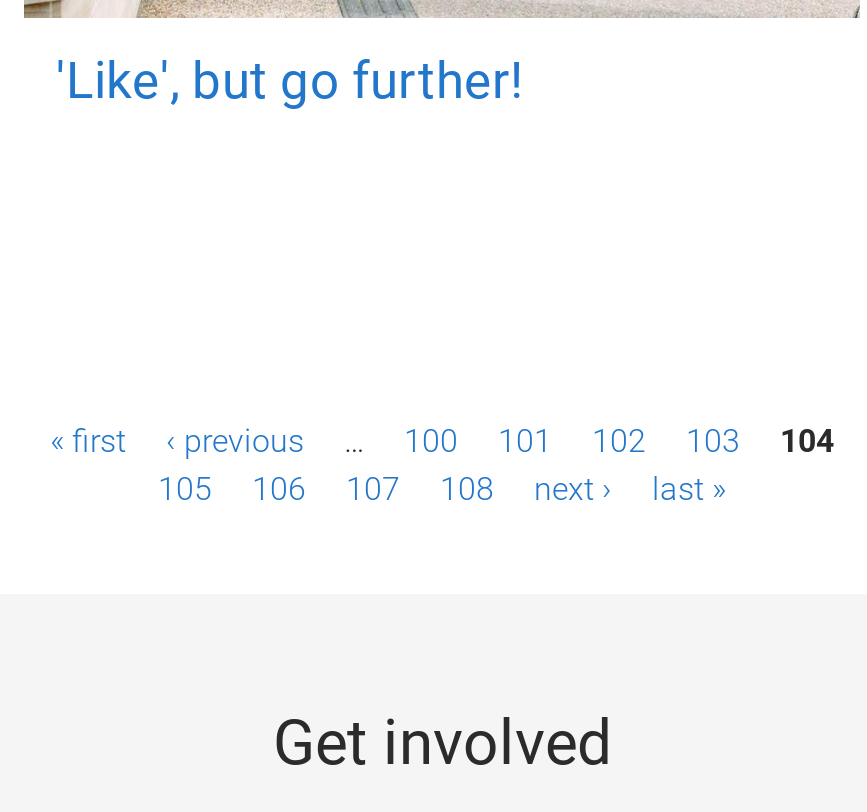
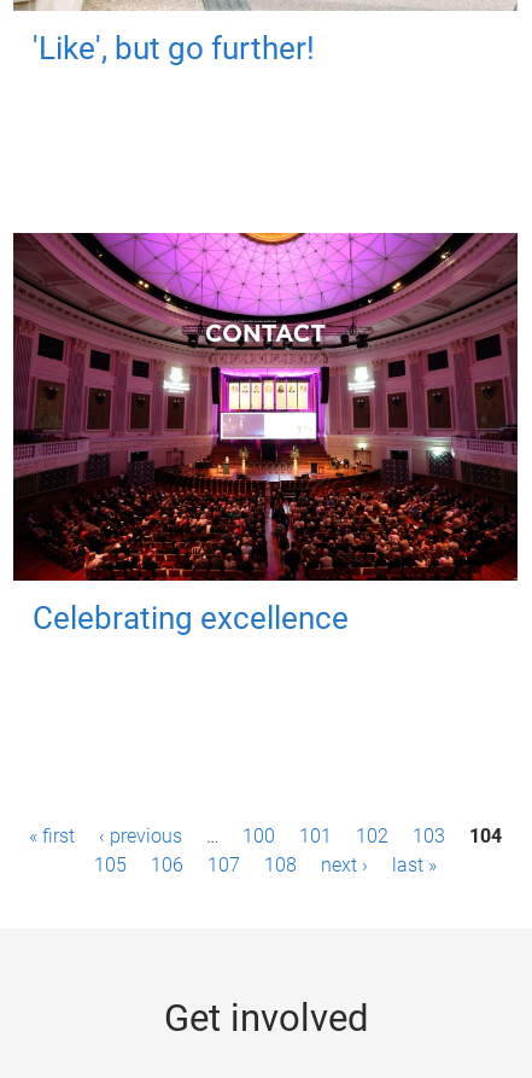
+ [image]
+ Celebrating excellence
